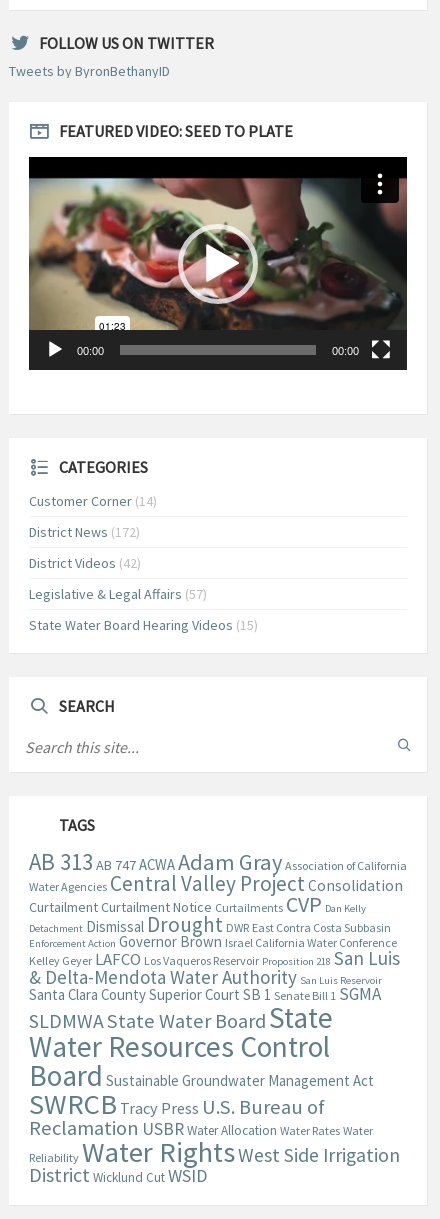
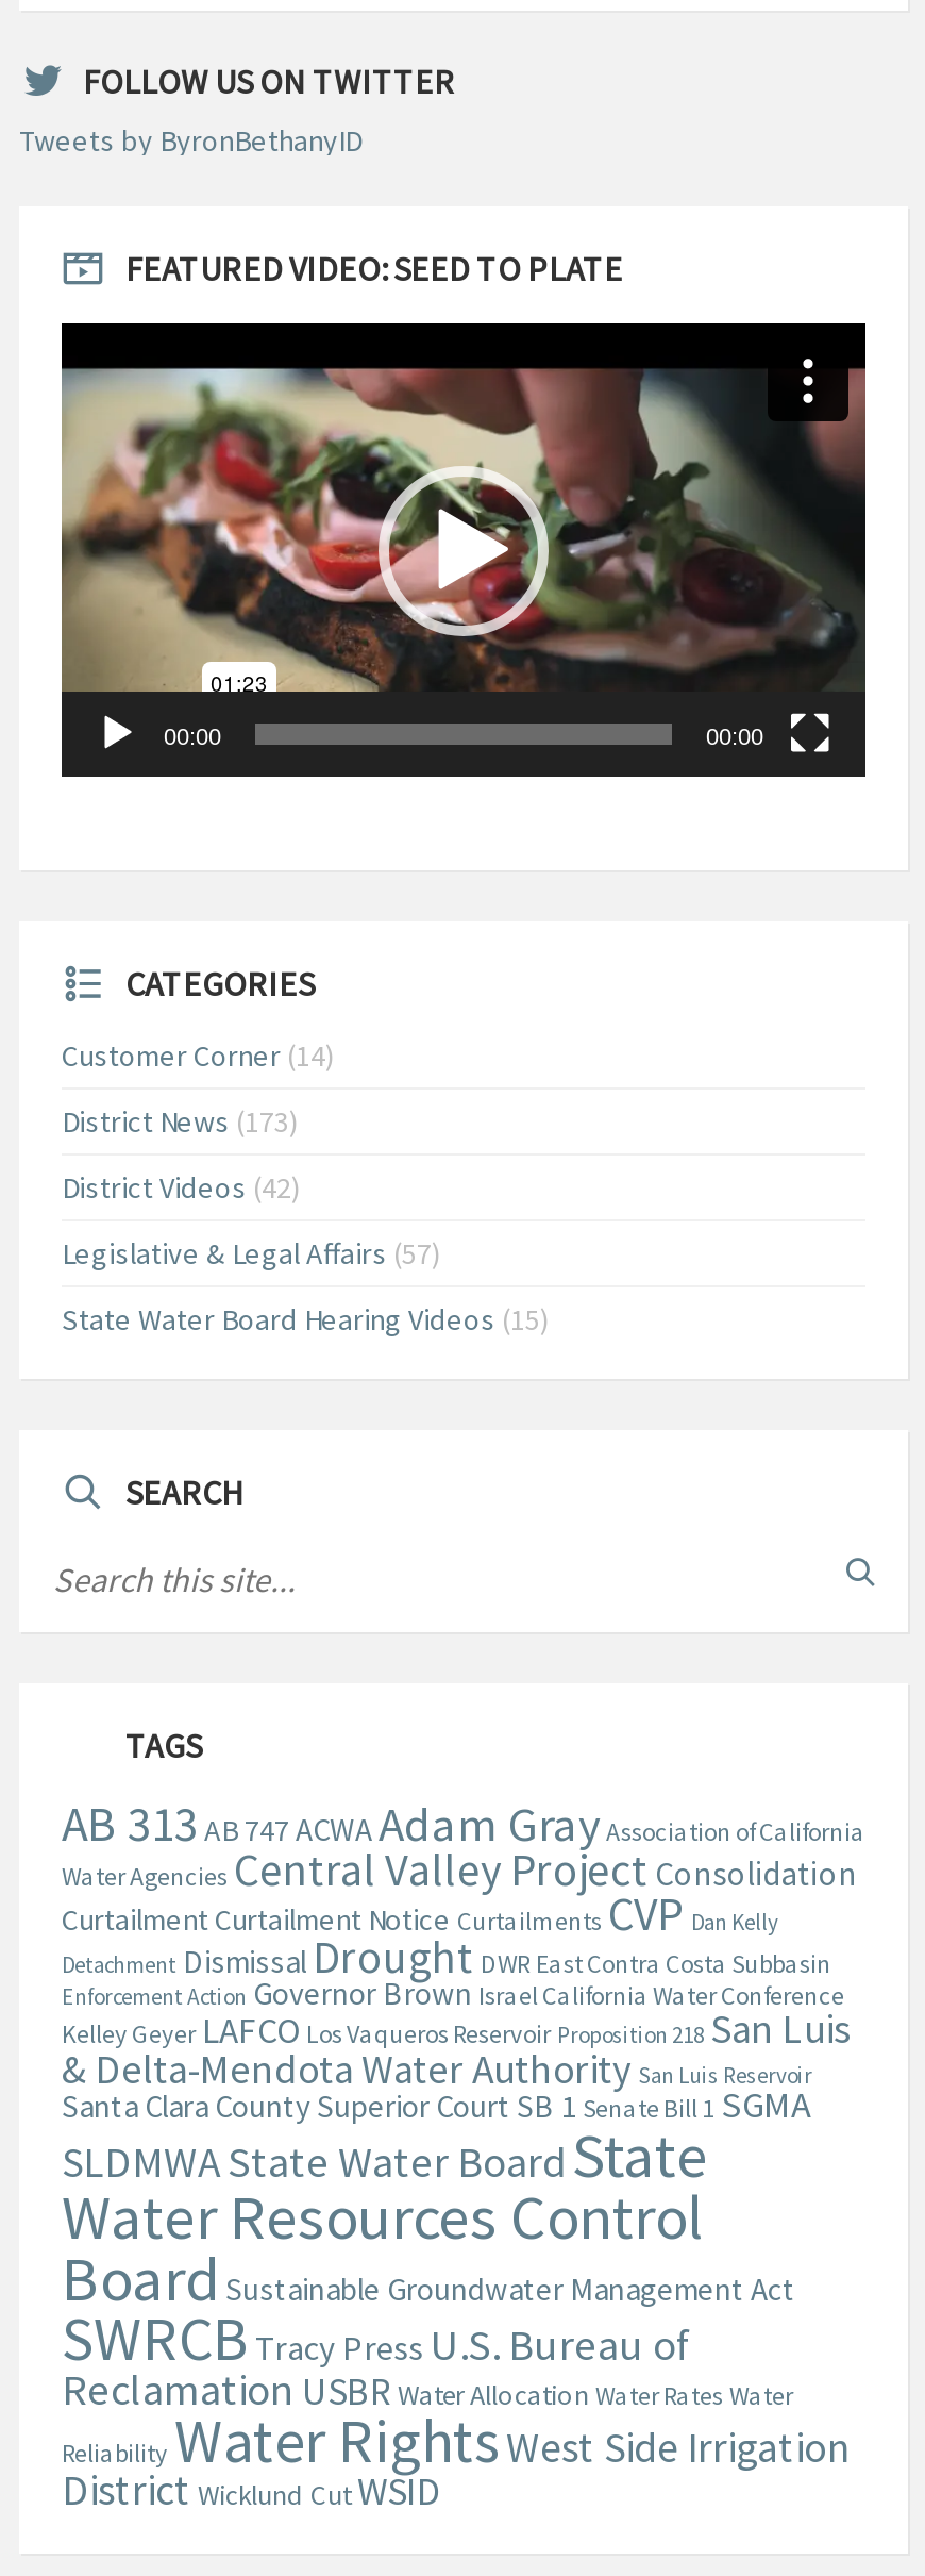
- District News (172)
+ District News (173)
